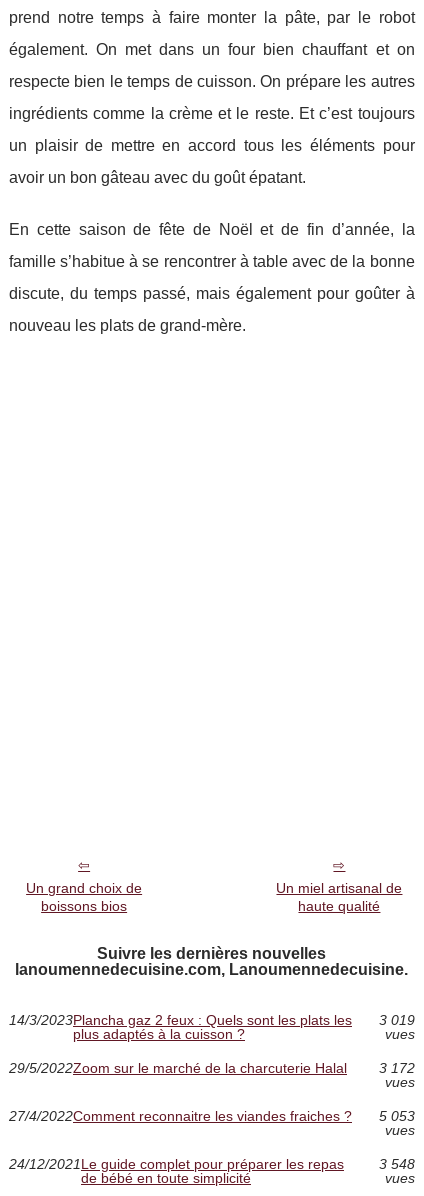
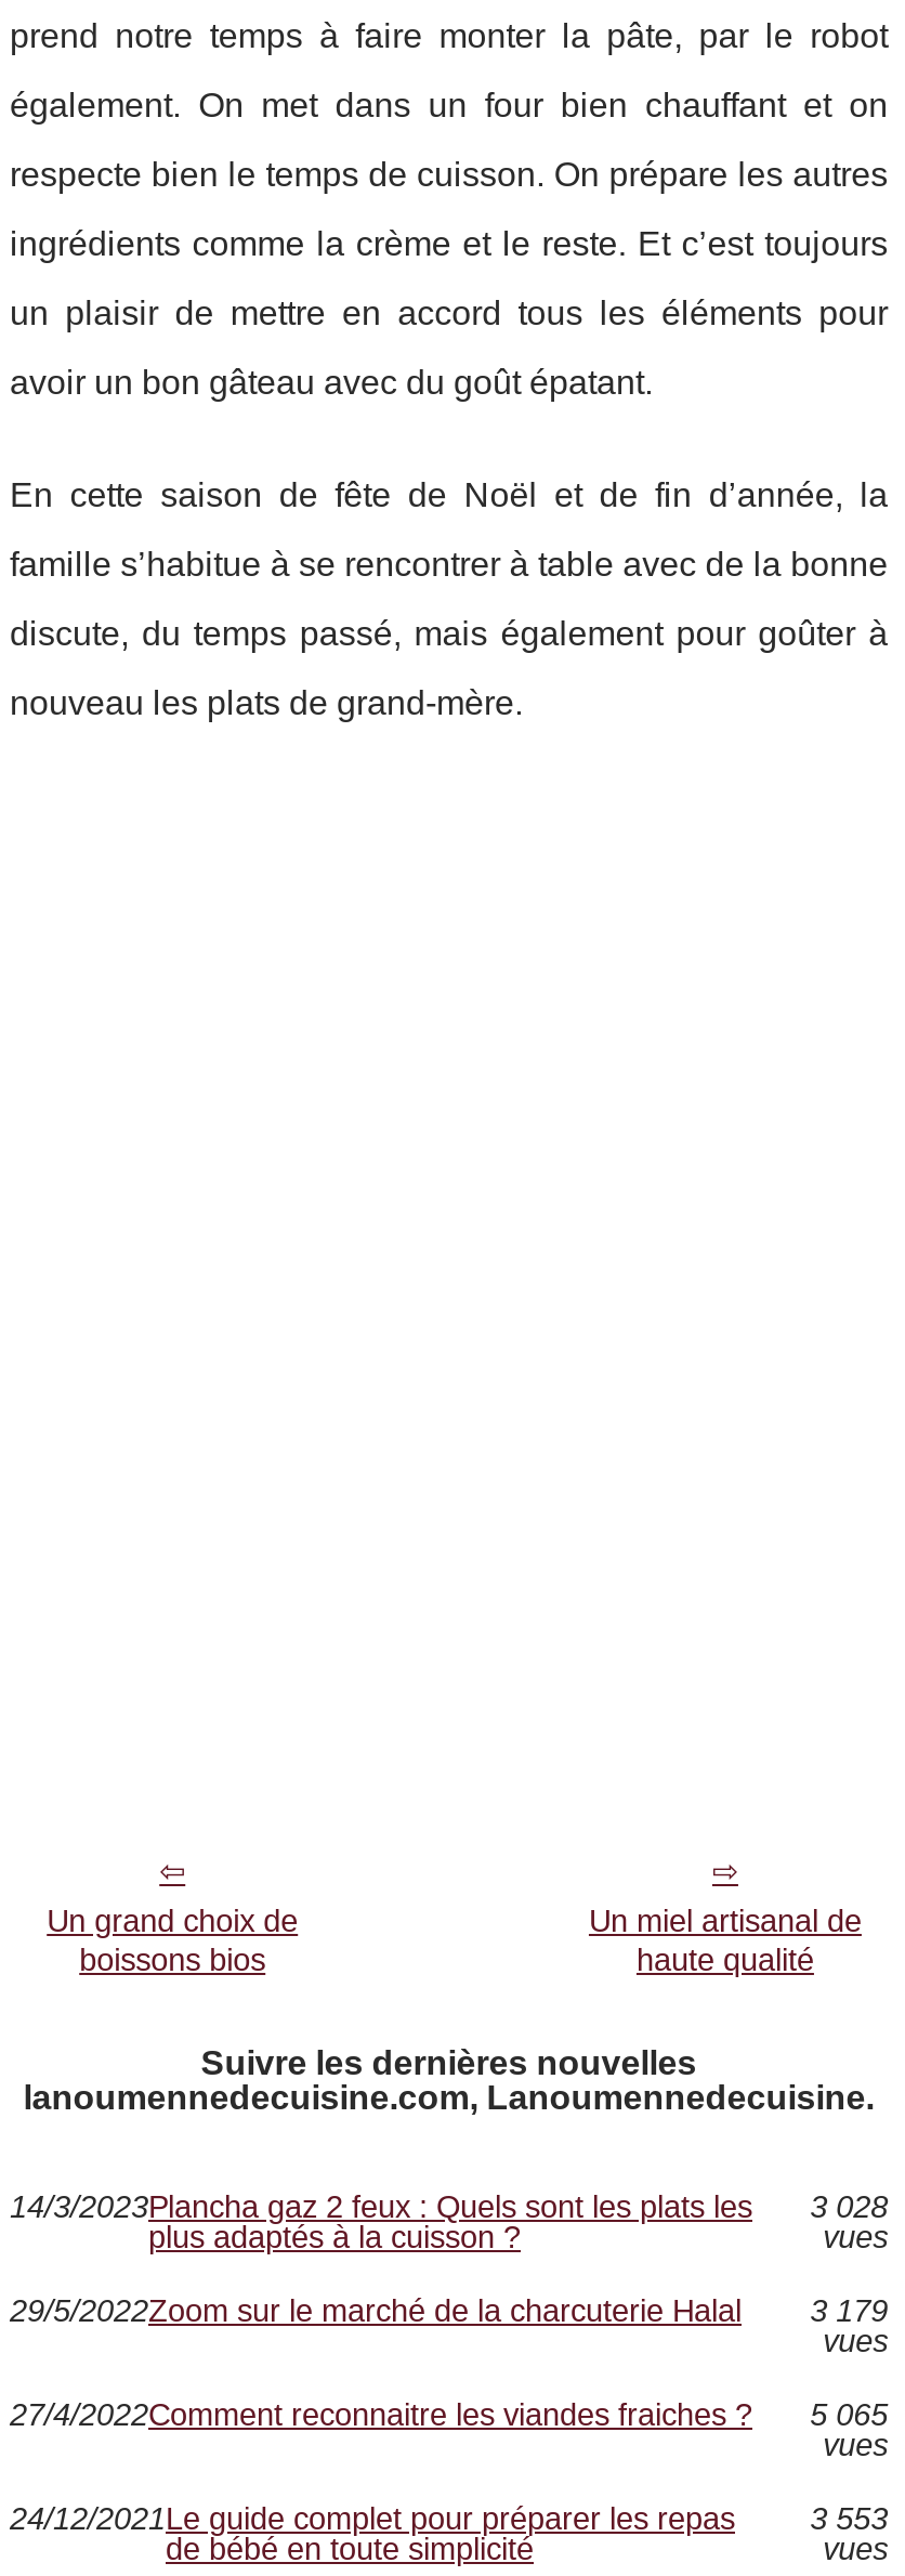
- 14/3/2023Plancha gaz 2 feux : Quels sont les plats les 3 019
+ 14/3/2023Plancha gaz 2 feux : Quels sont les plats les 3 028

- 29/5/2022Zoom sur le marché de la charcuterie Halal 3 172
+ 29/5/2022Zoom sur le marché de la charcuterie Halal 3 179

- 27/4/2022Comment reconnaitre les viandes fraiches ? 5 053
+ 27/4/2022Comment reconnaitre les viandes fraiches ? 5 065

- 3 548
+ 3 553
